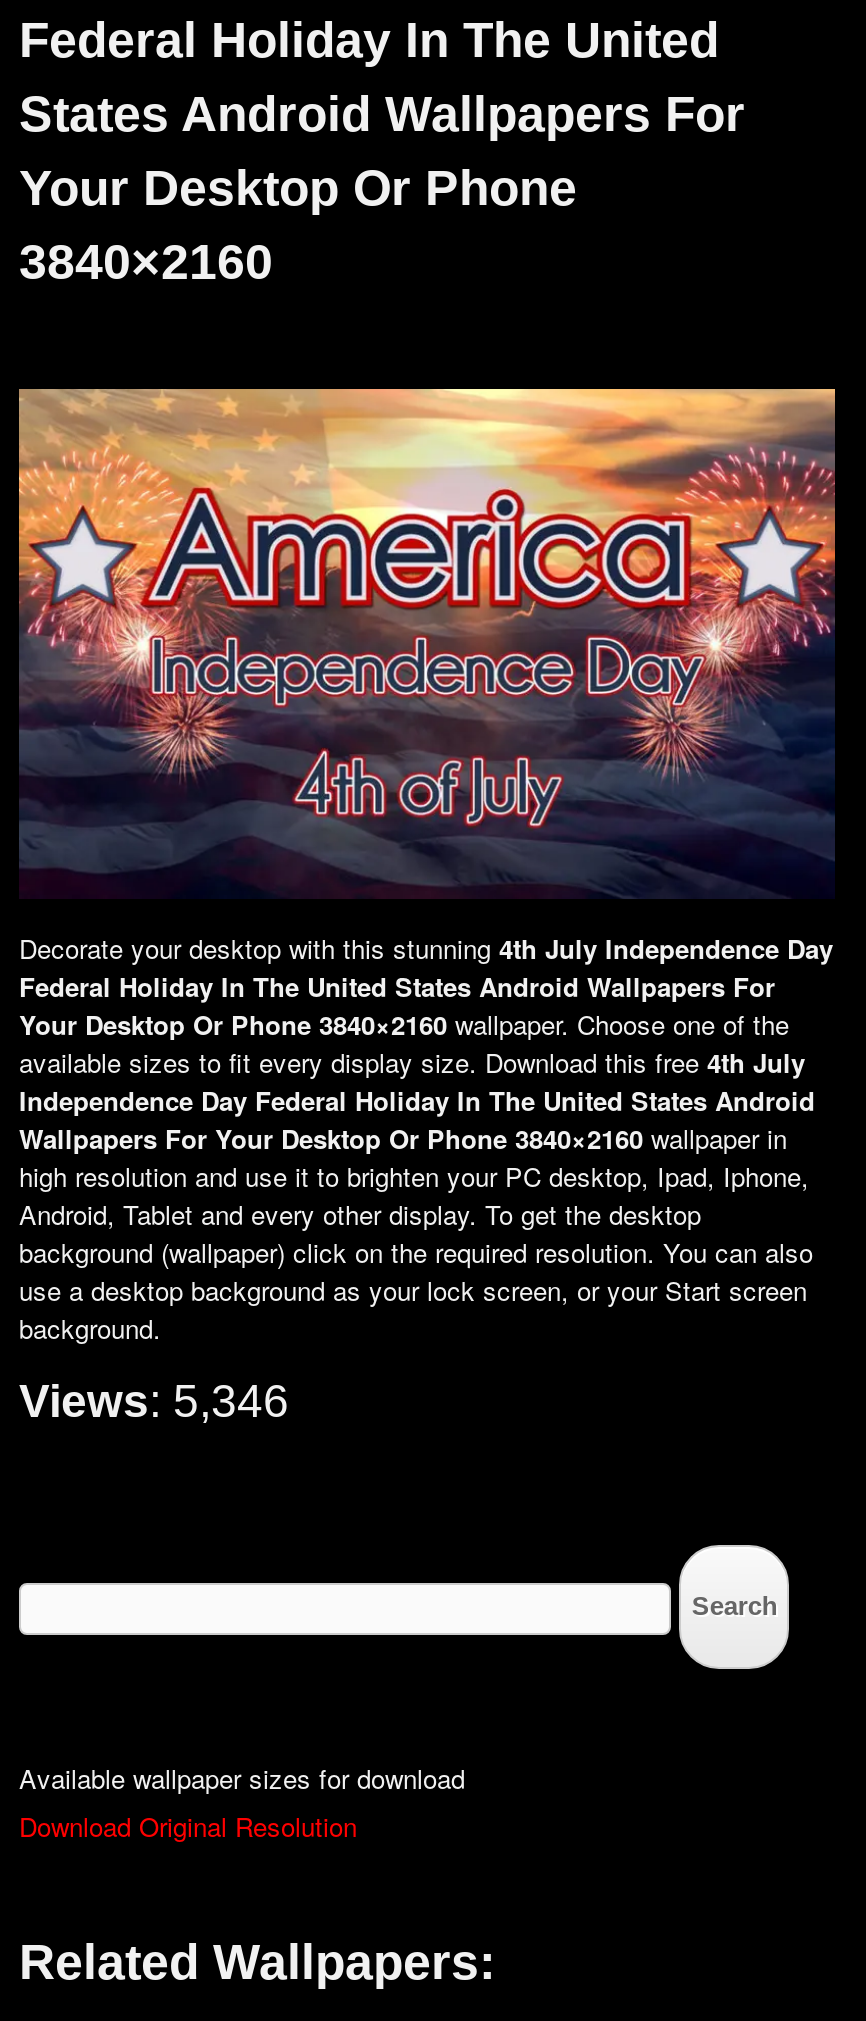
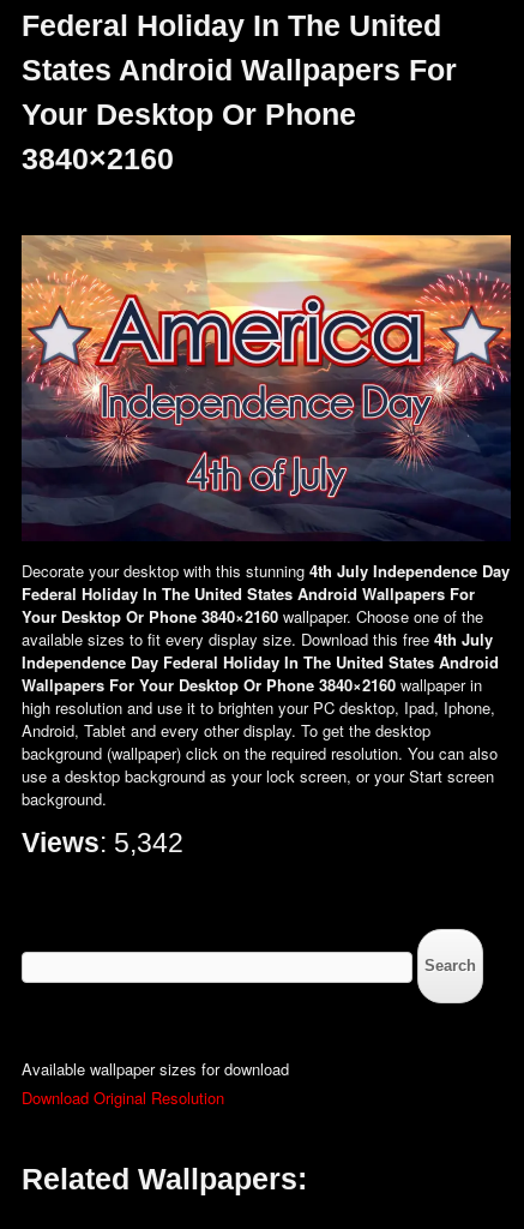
- Views: 5,346
+ Views: 5,342
